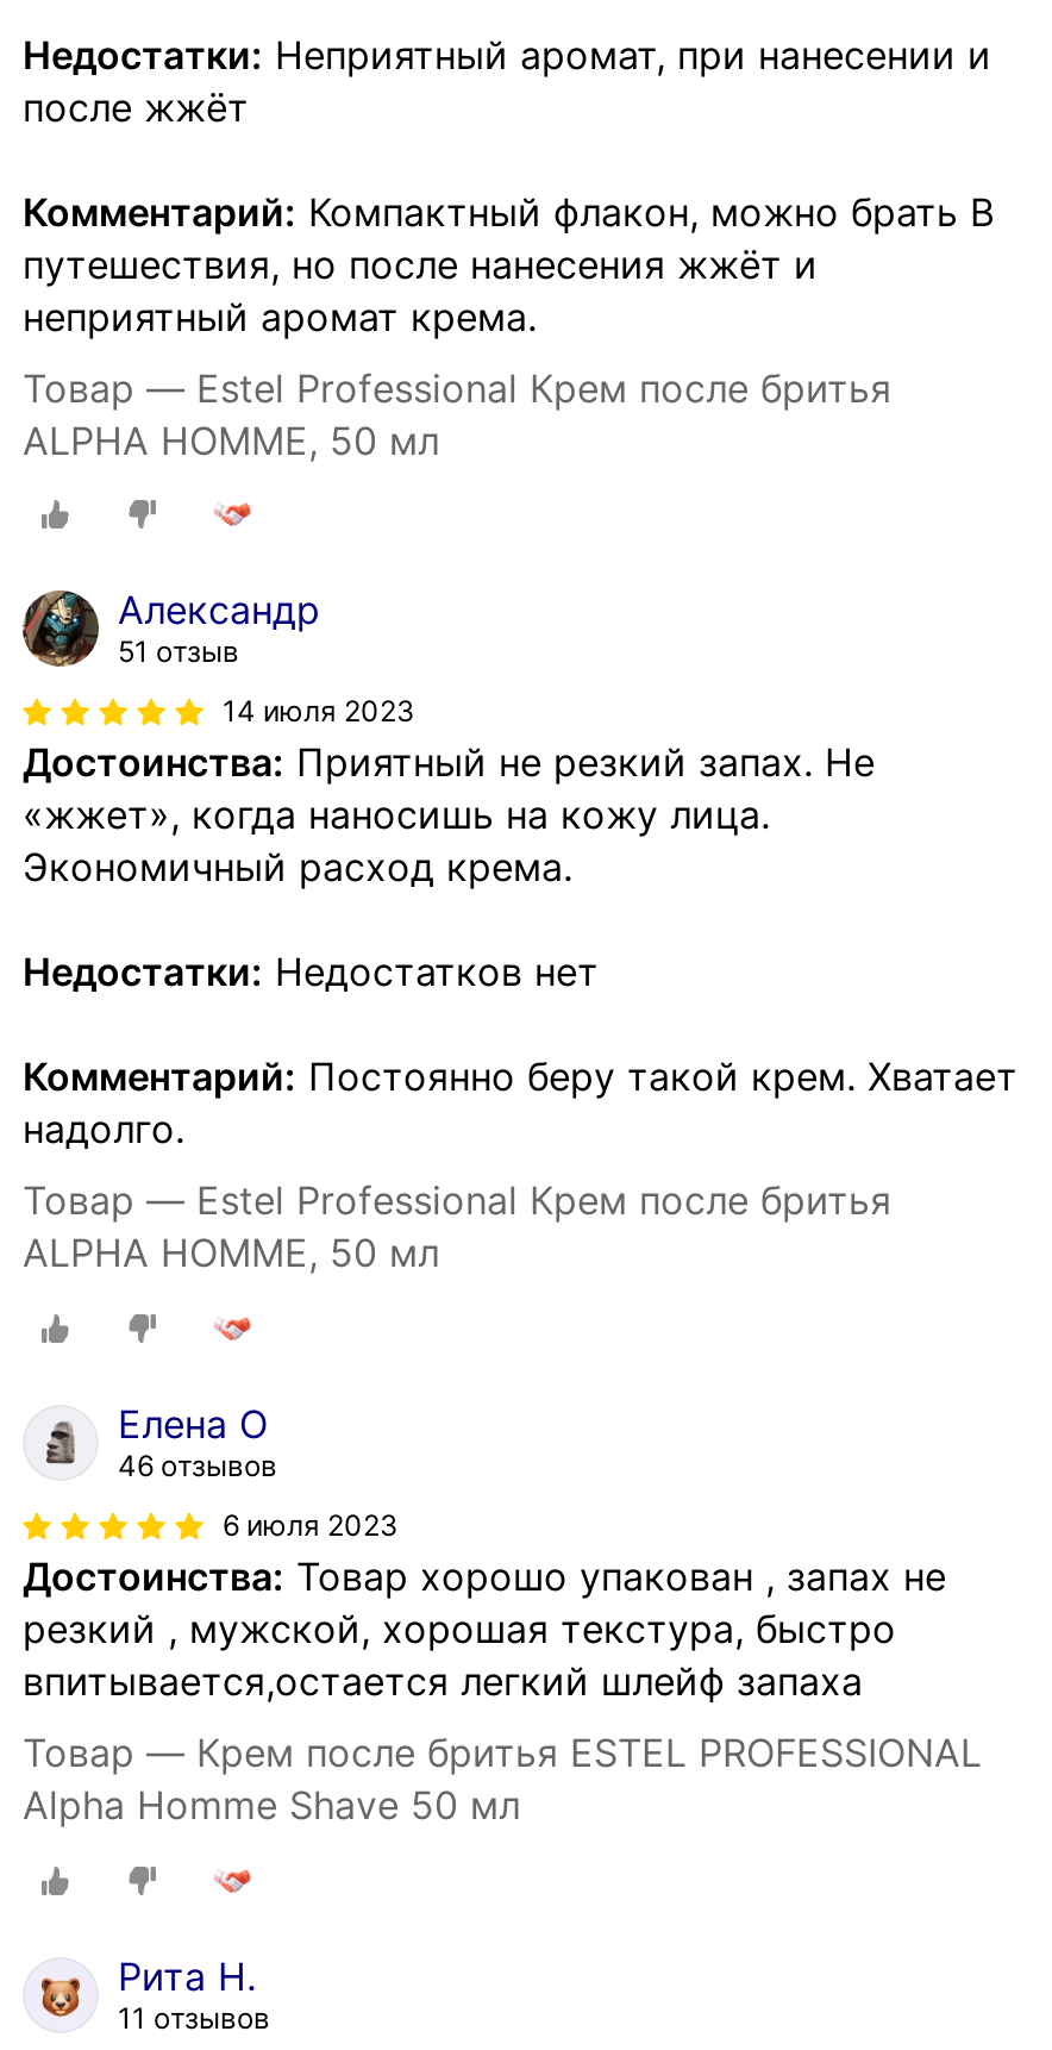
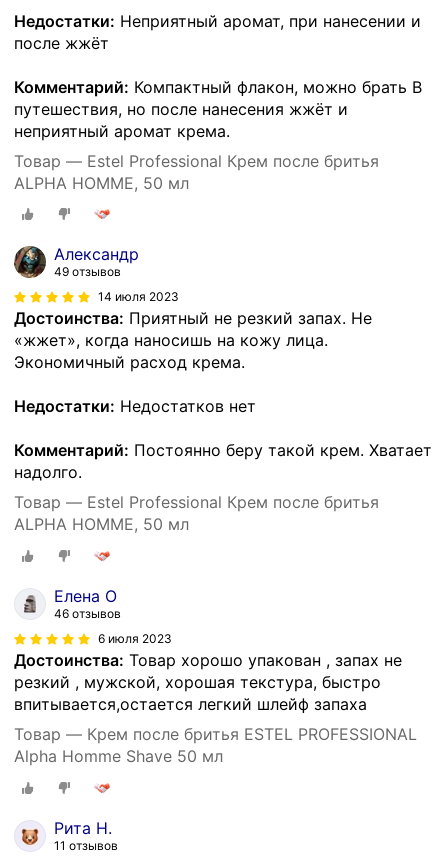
- 51 отзыв
+ 49 отзывов
